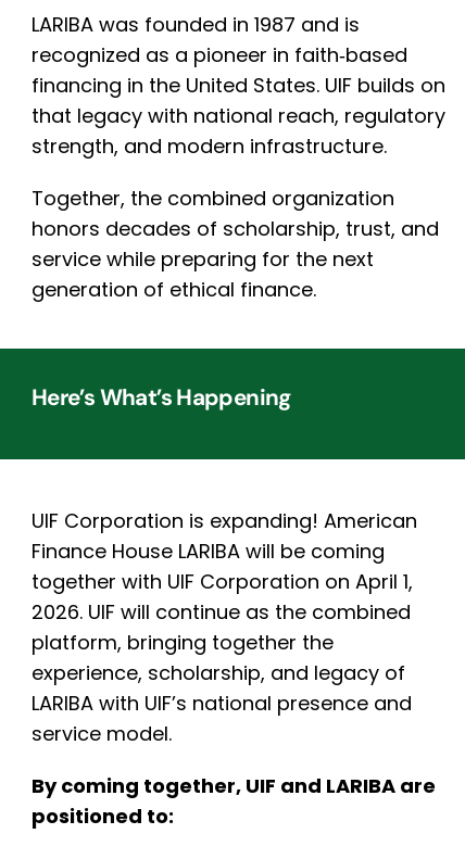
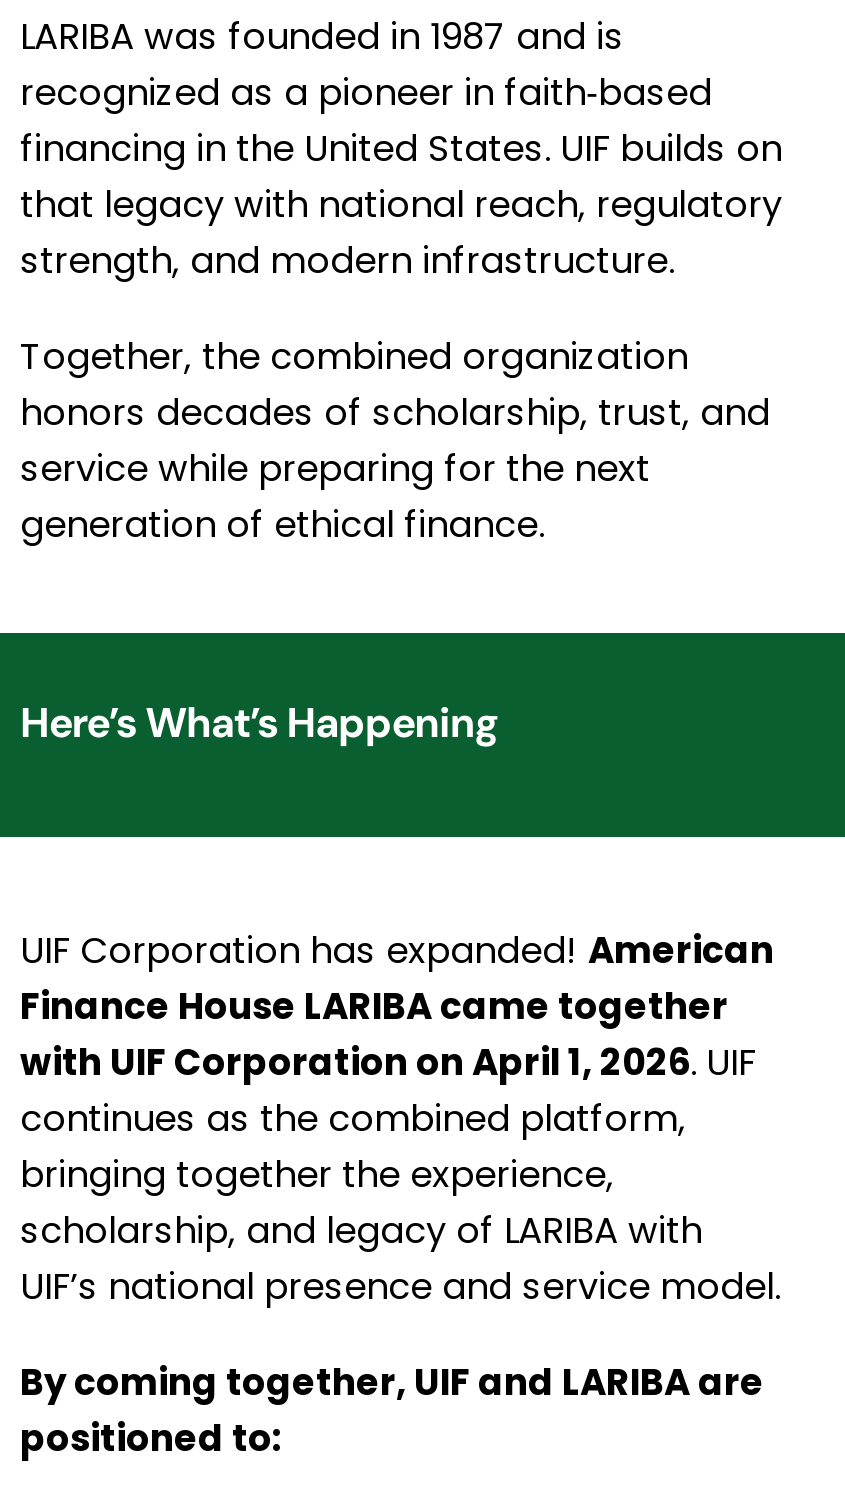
- UIF Corporation is expanding! American
- Finance House LARIBA will be coming
- together with UIF Corporation on April 1,
- 2026. UIF will continue as the combined
- platform, bringing together the
- experience, scholarship, and legacy of
- LARIBA with UIF’s national presence and
- service model.
+ UIF Corporation has expanded! American
+ Finance House LARIBA came together
+ with UIF Corporation on April 1, 2026. UIF
+ continues as the combined platform,
+ bringing together the experience,
+ scholarship, and legacy of LARIBA with
+ UIF’s national presence and service model.
